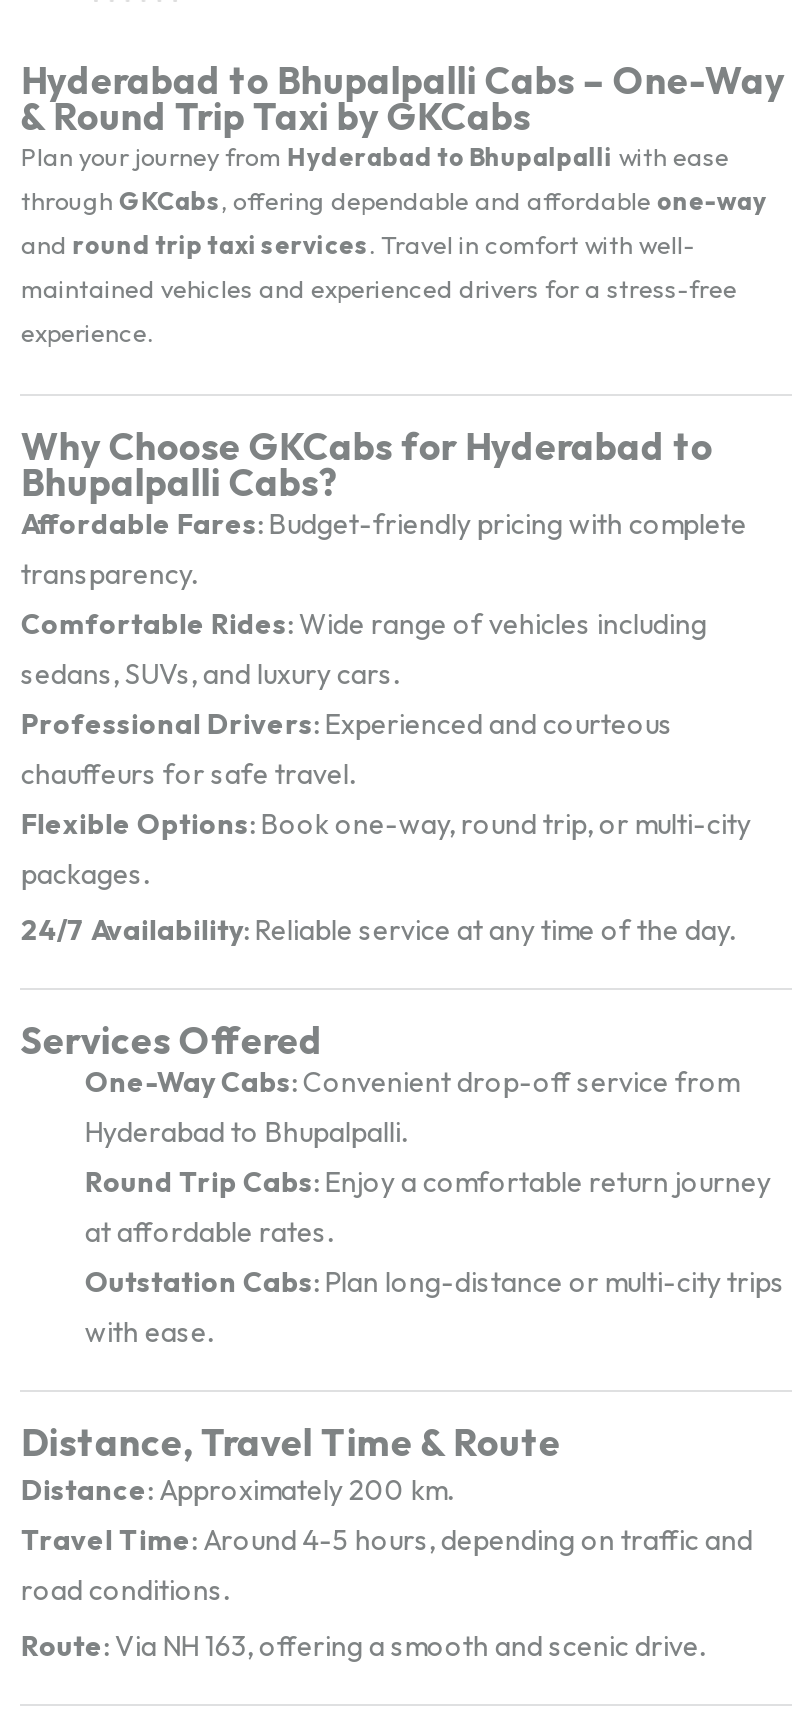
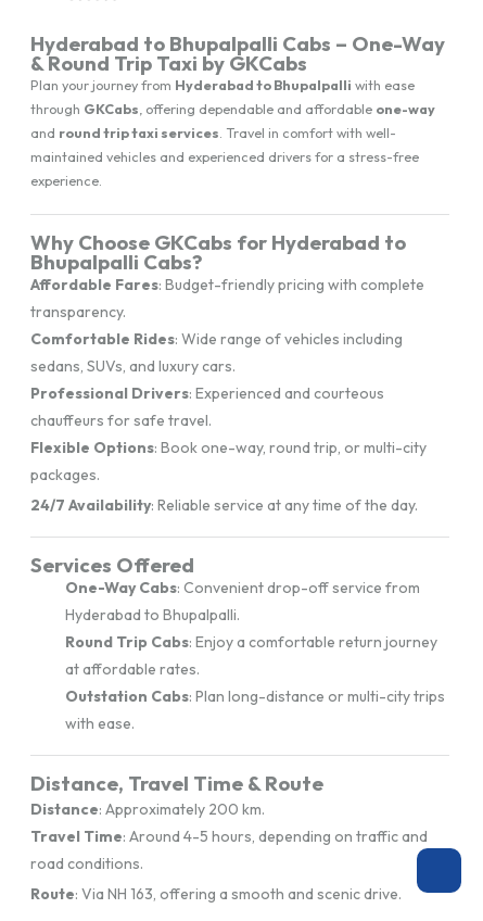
+ [image]
